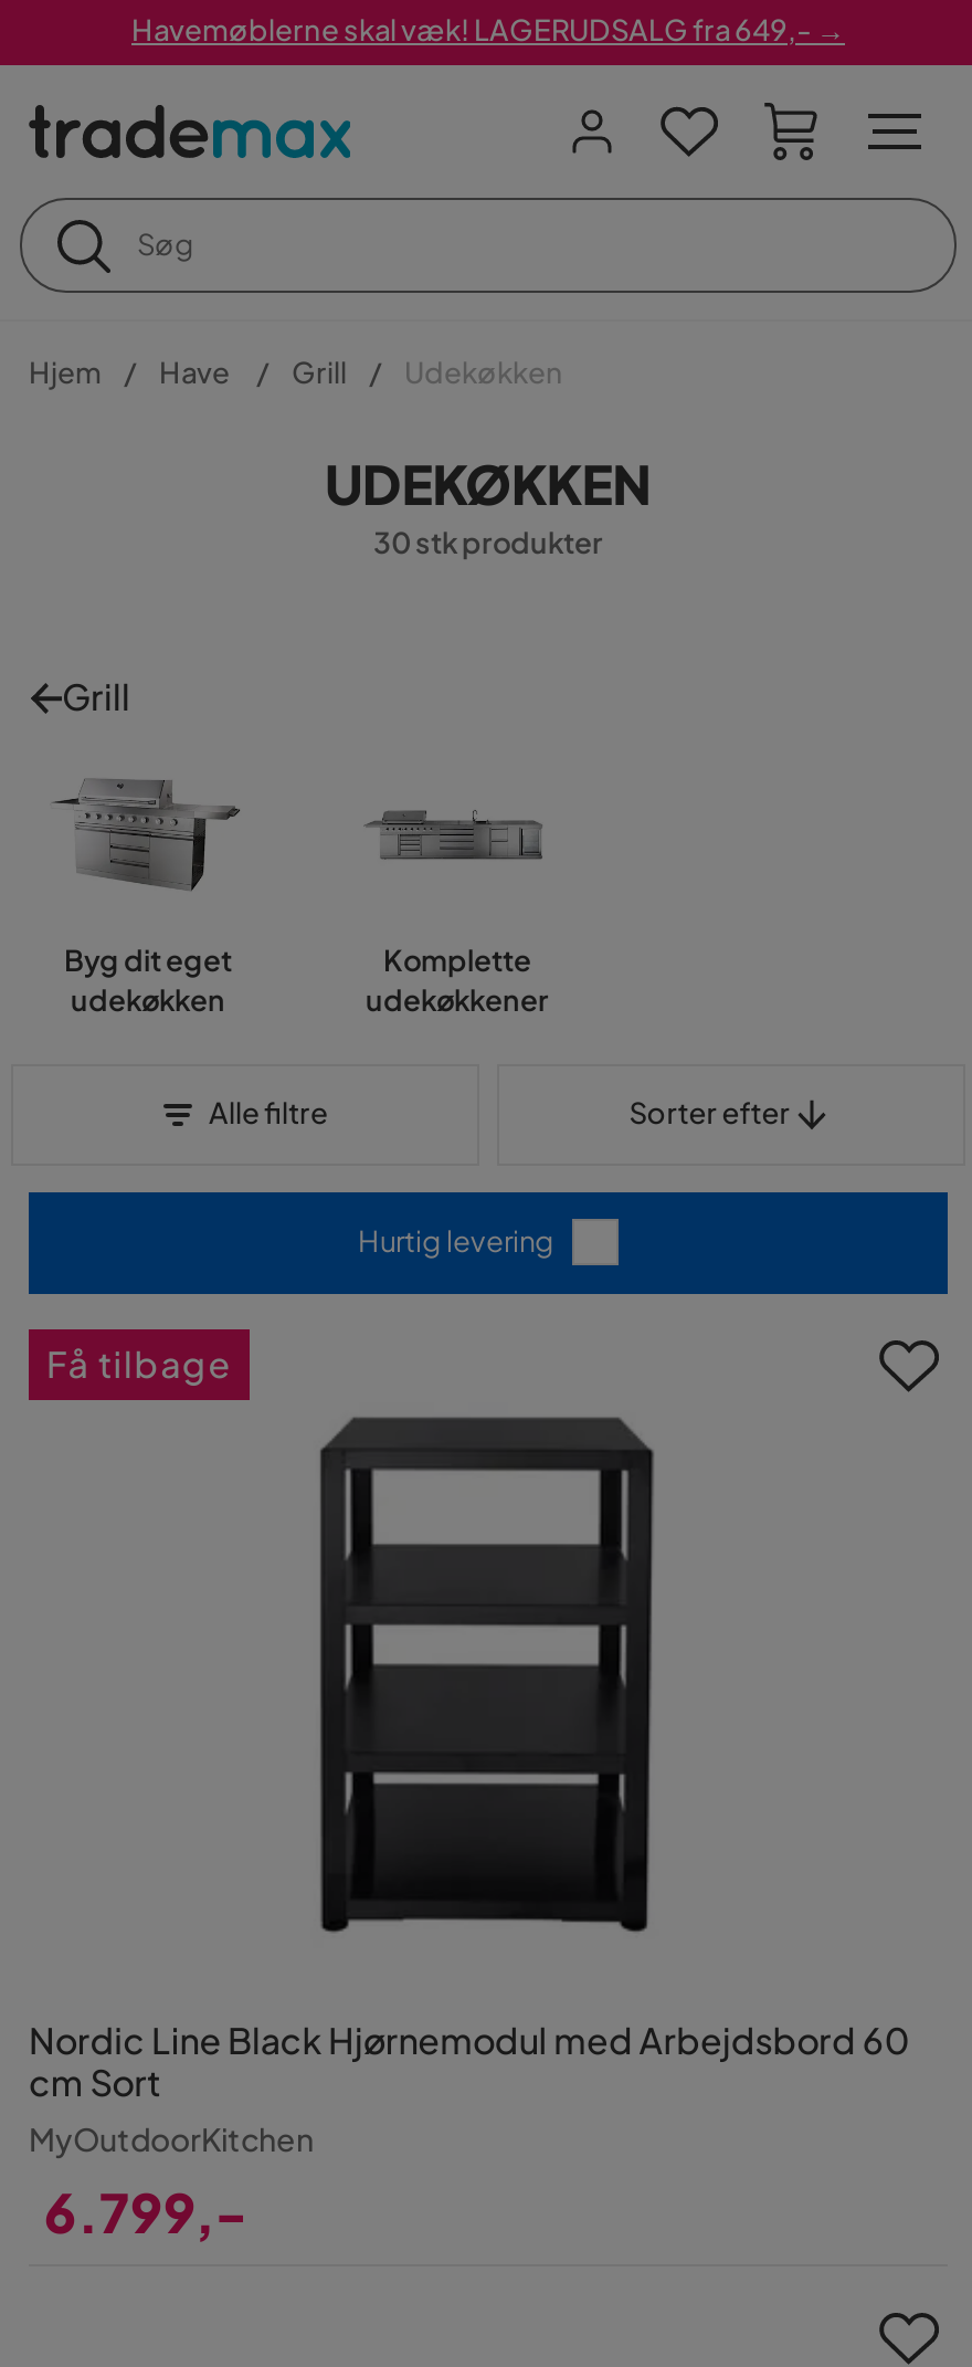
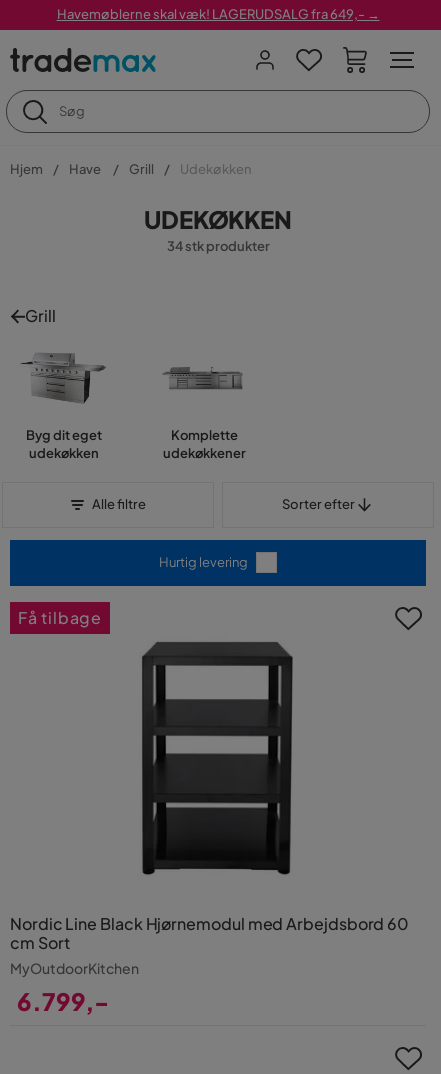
- 30 stk produkter
+ 34 stk produkter
